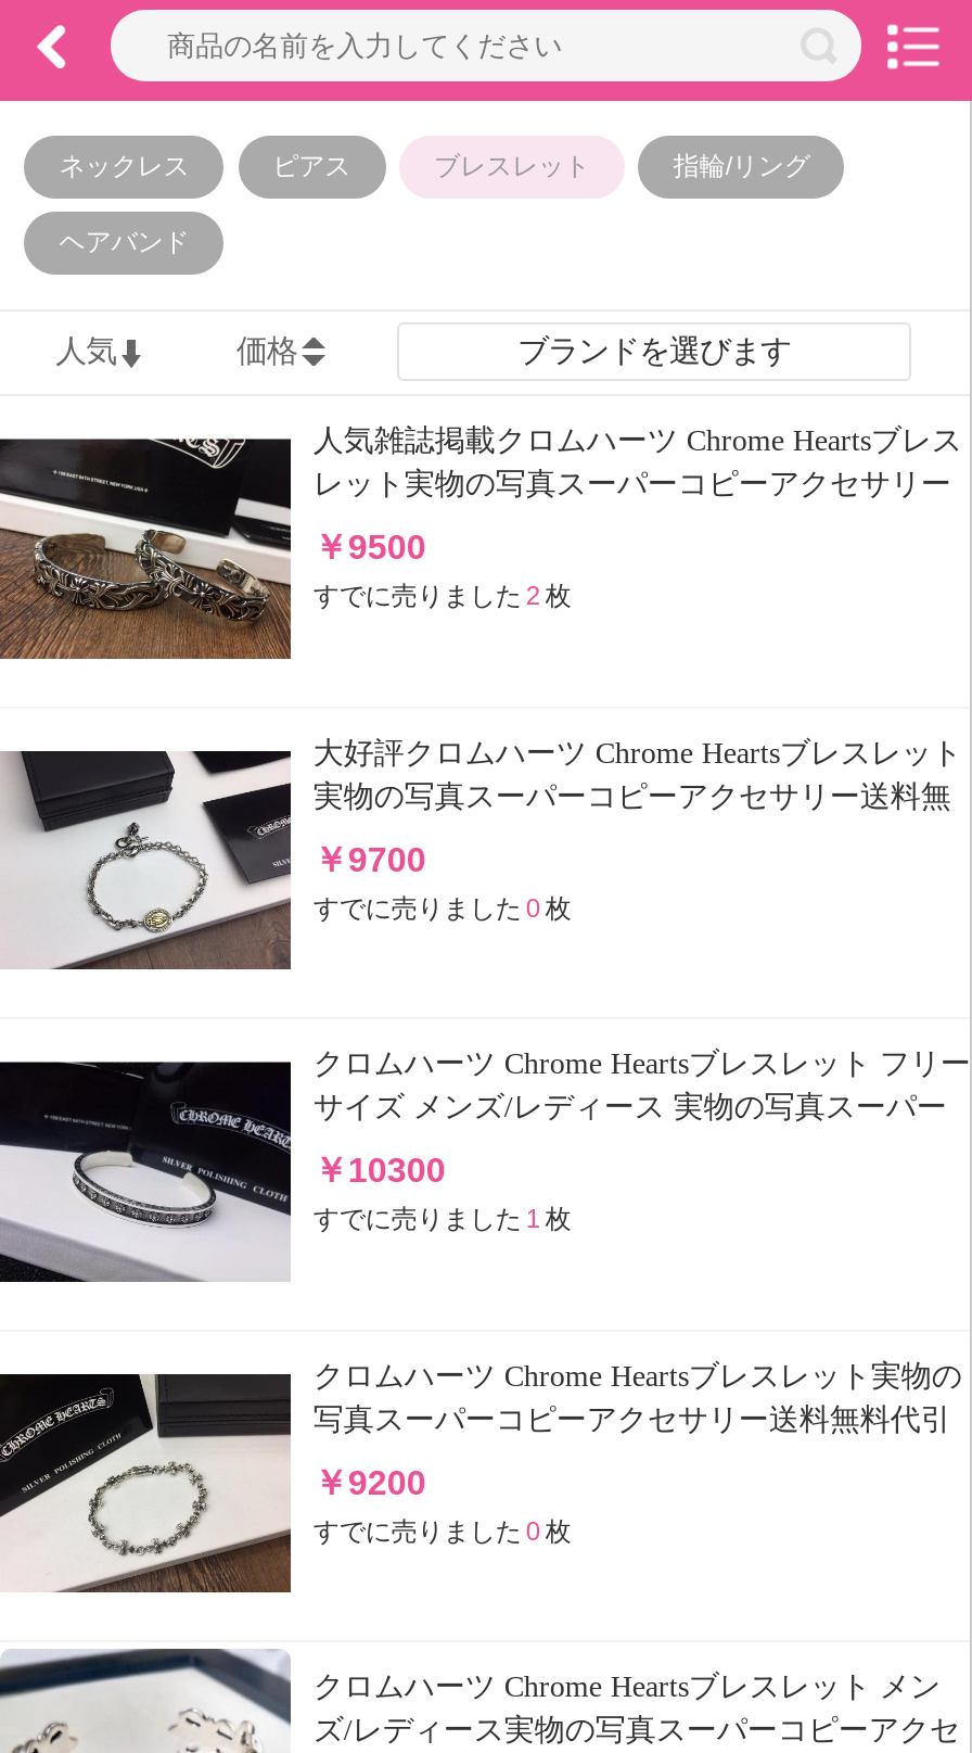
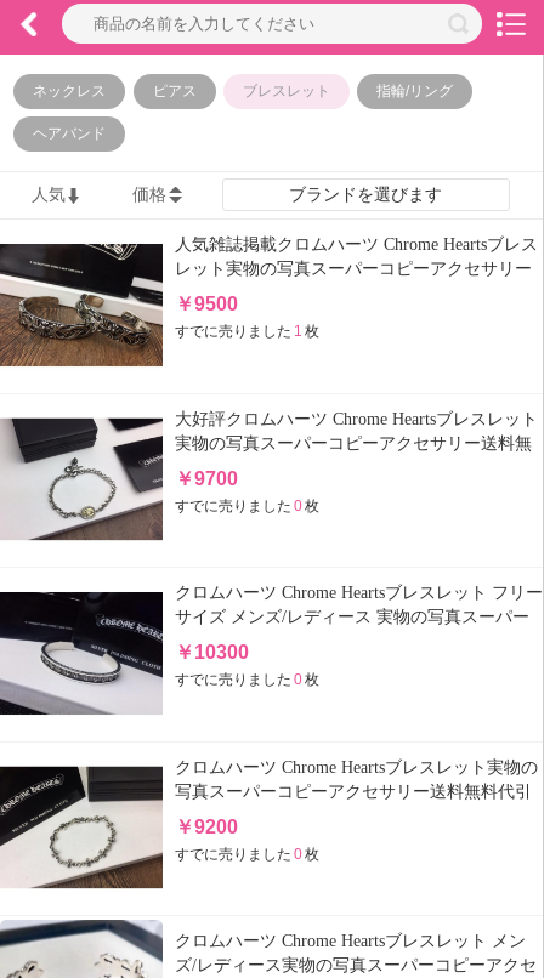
- すでに売りました 2 枚

moved up: すでに売りました 1 枚

+ すでに売りました 0 枚
